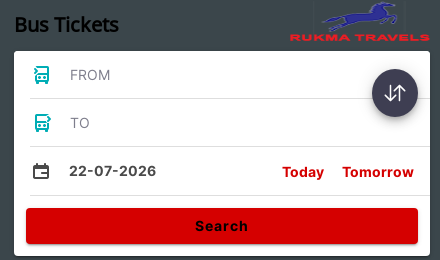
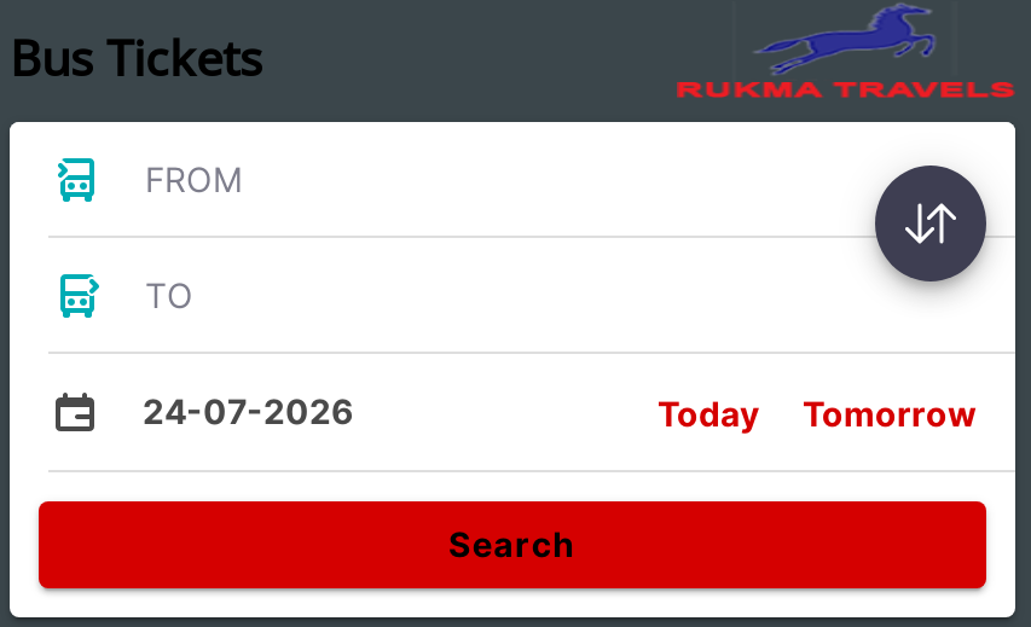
- 22-07-2026
+ 24-07-2026
